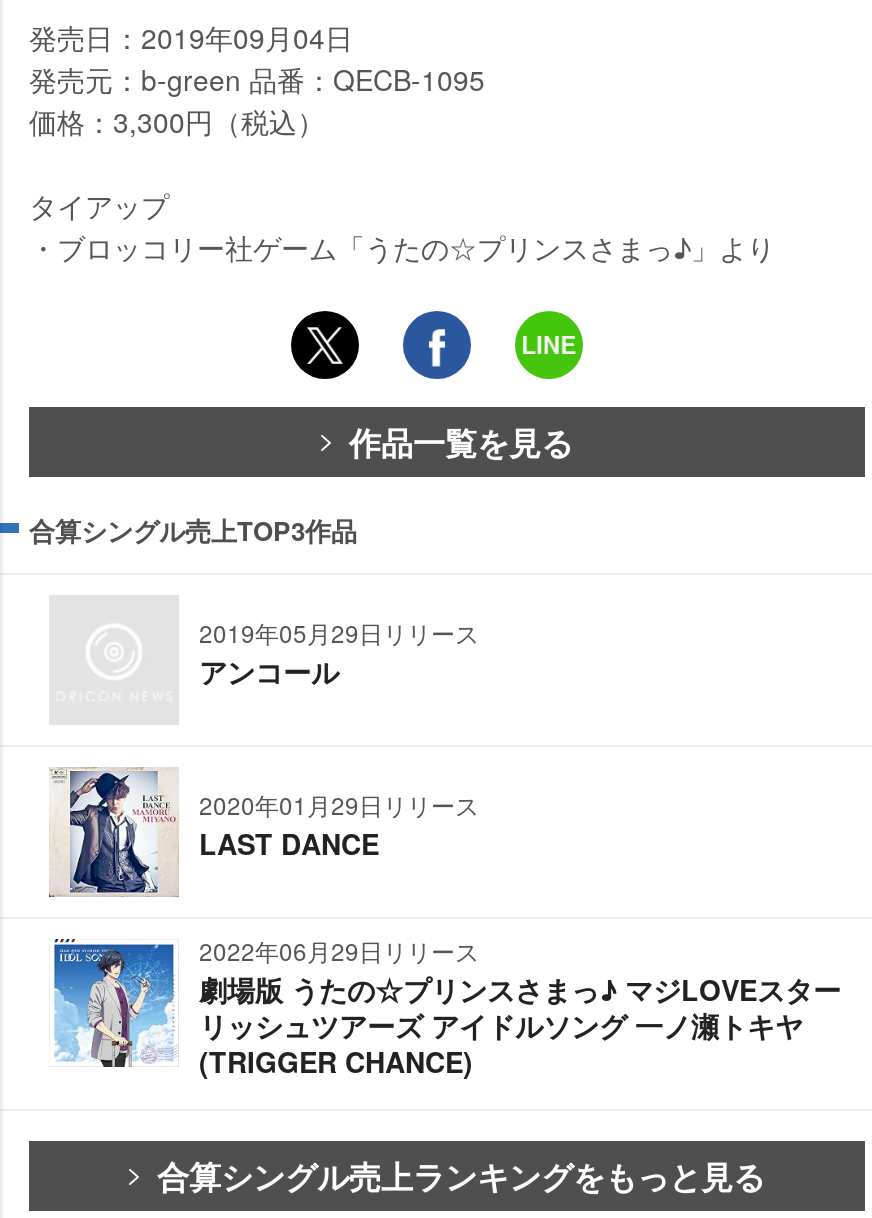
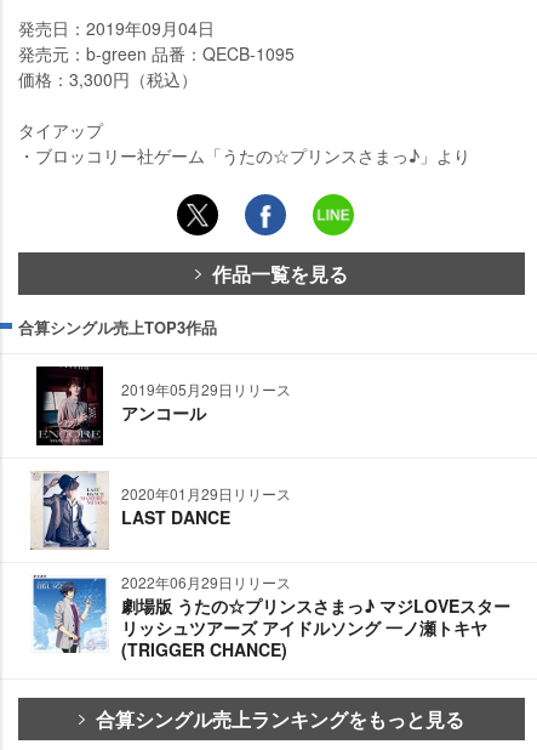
+ [image]
